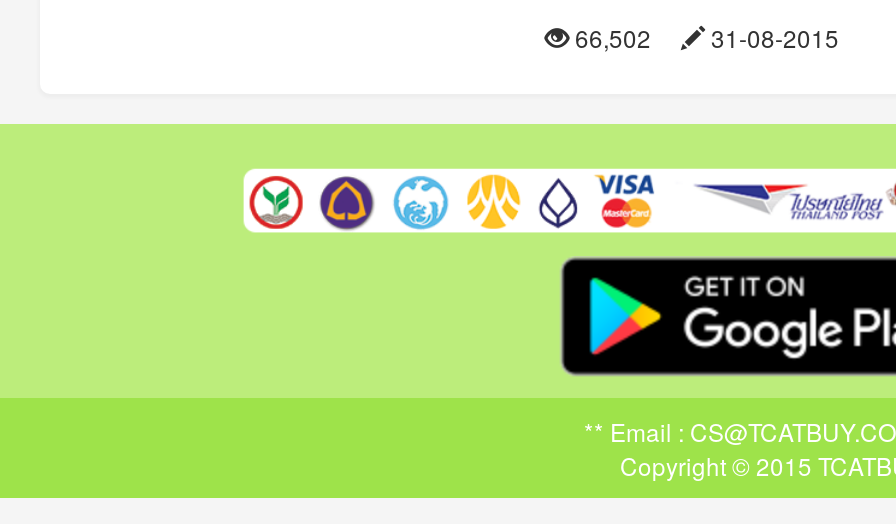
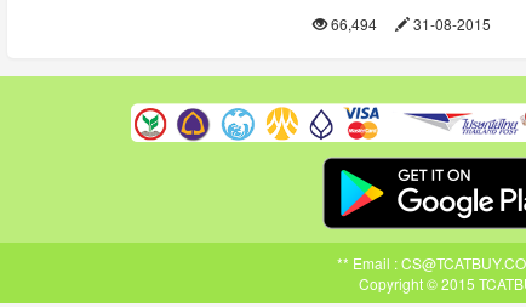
- 66,502 31-08-2015
+ 66,494 31-08-2015
